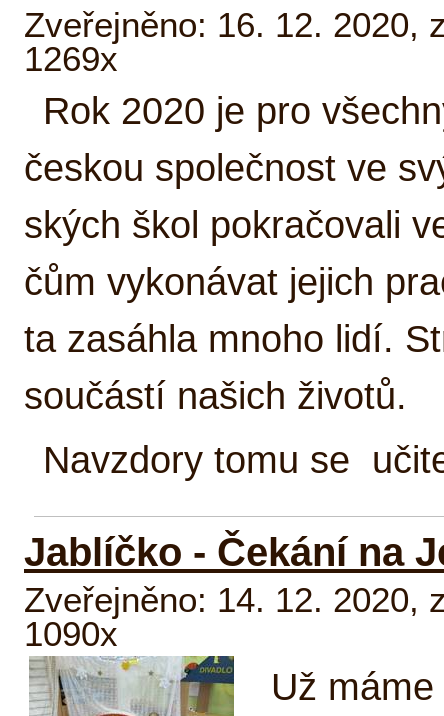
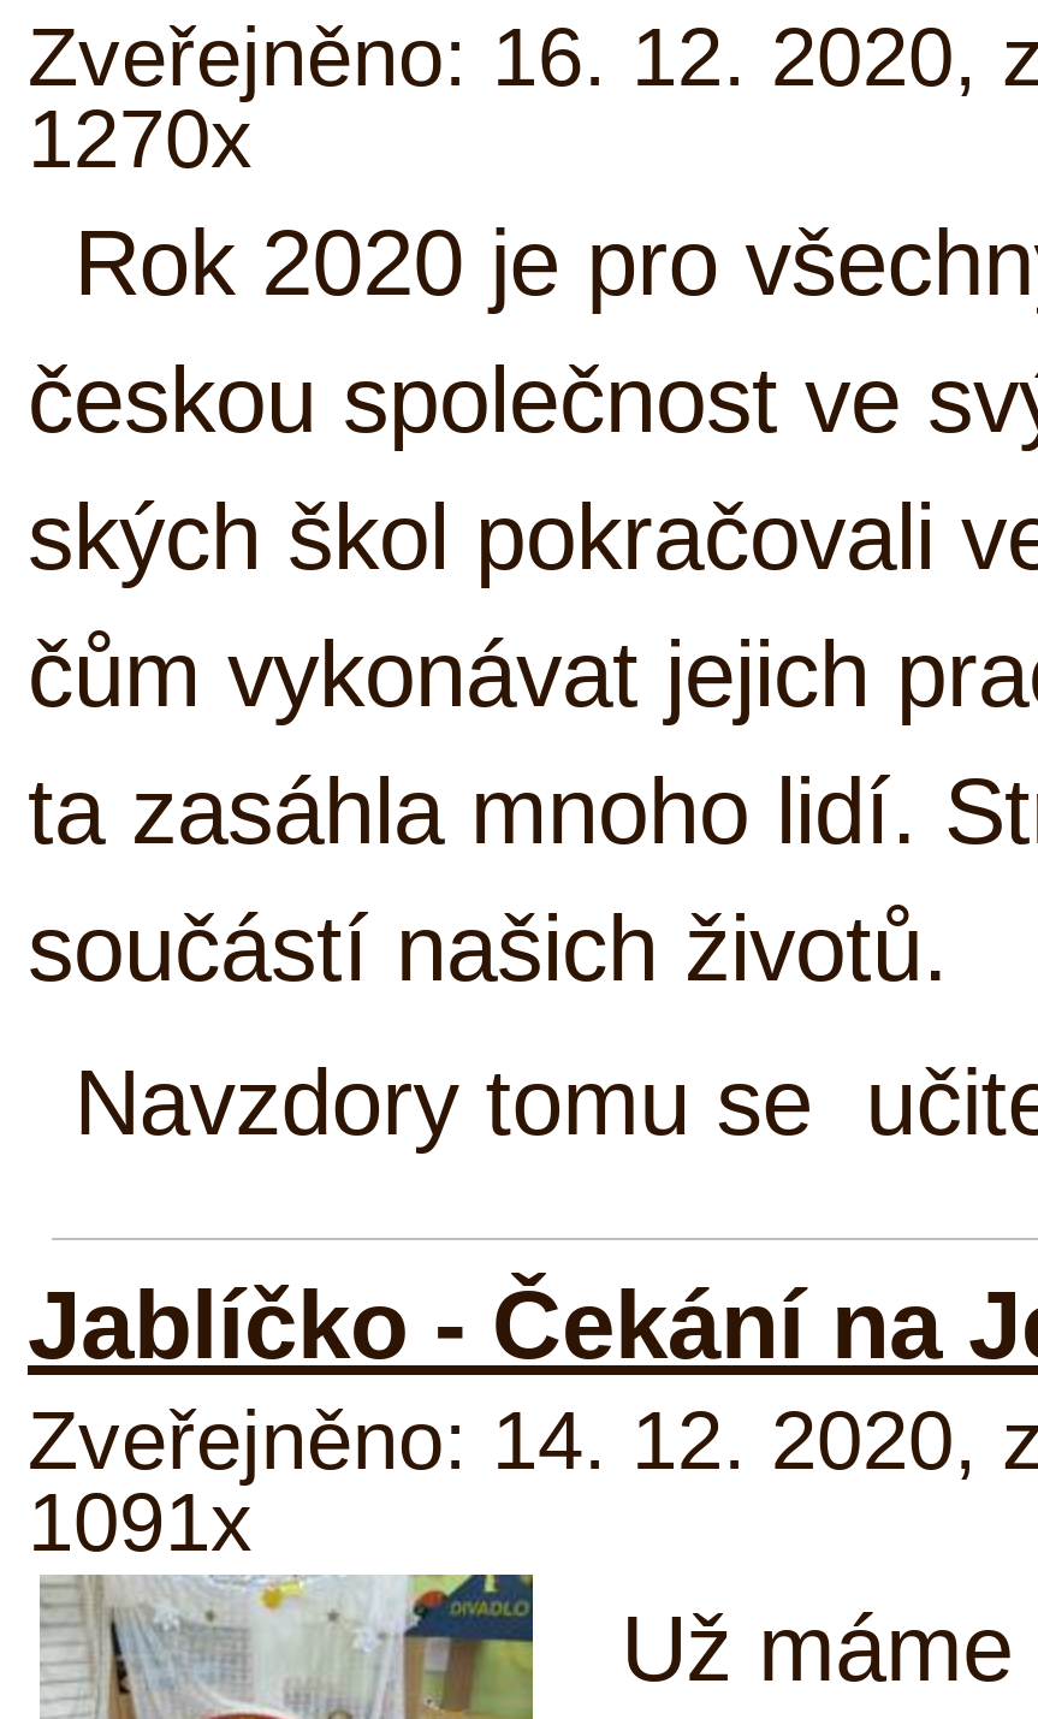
- 1269x
+ 1270x

- 1090x
+ 1091x
